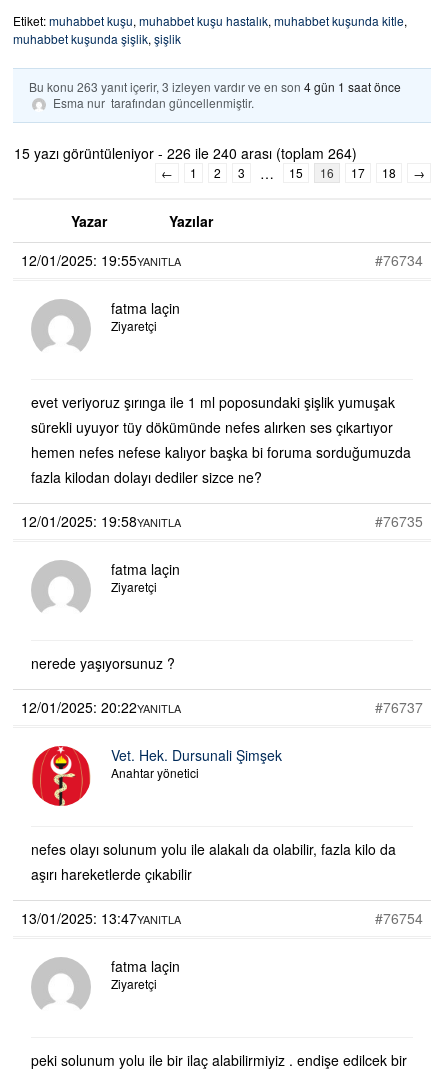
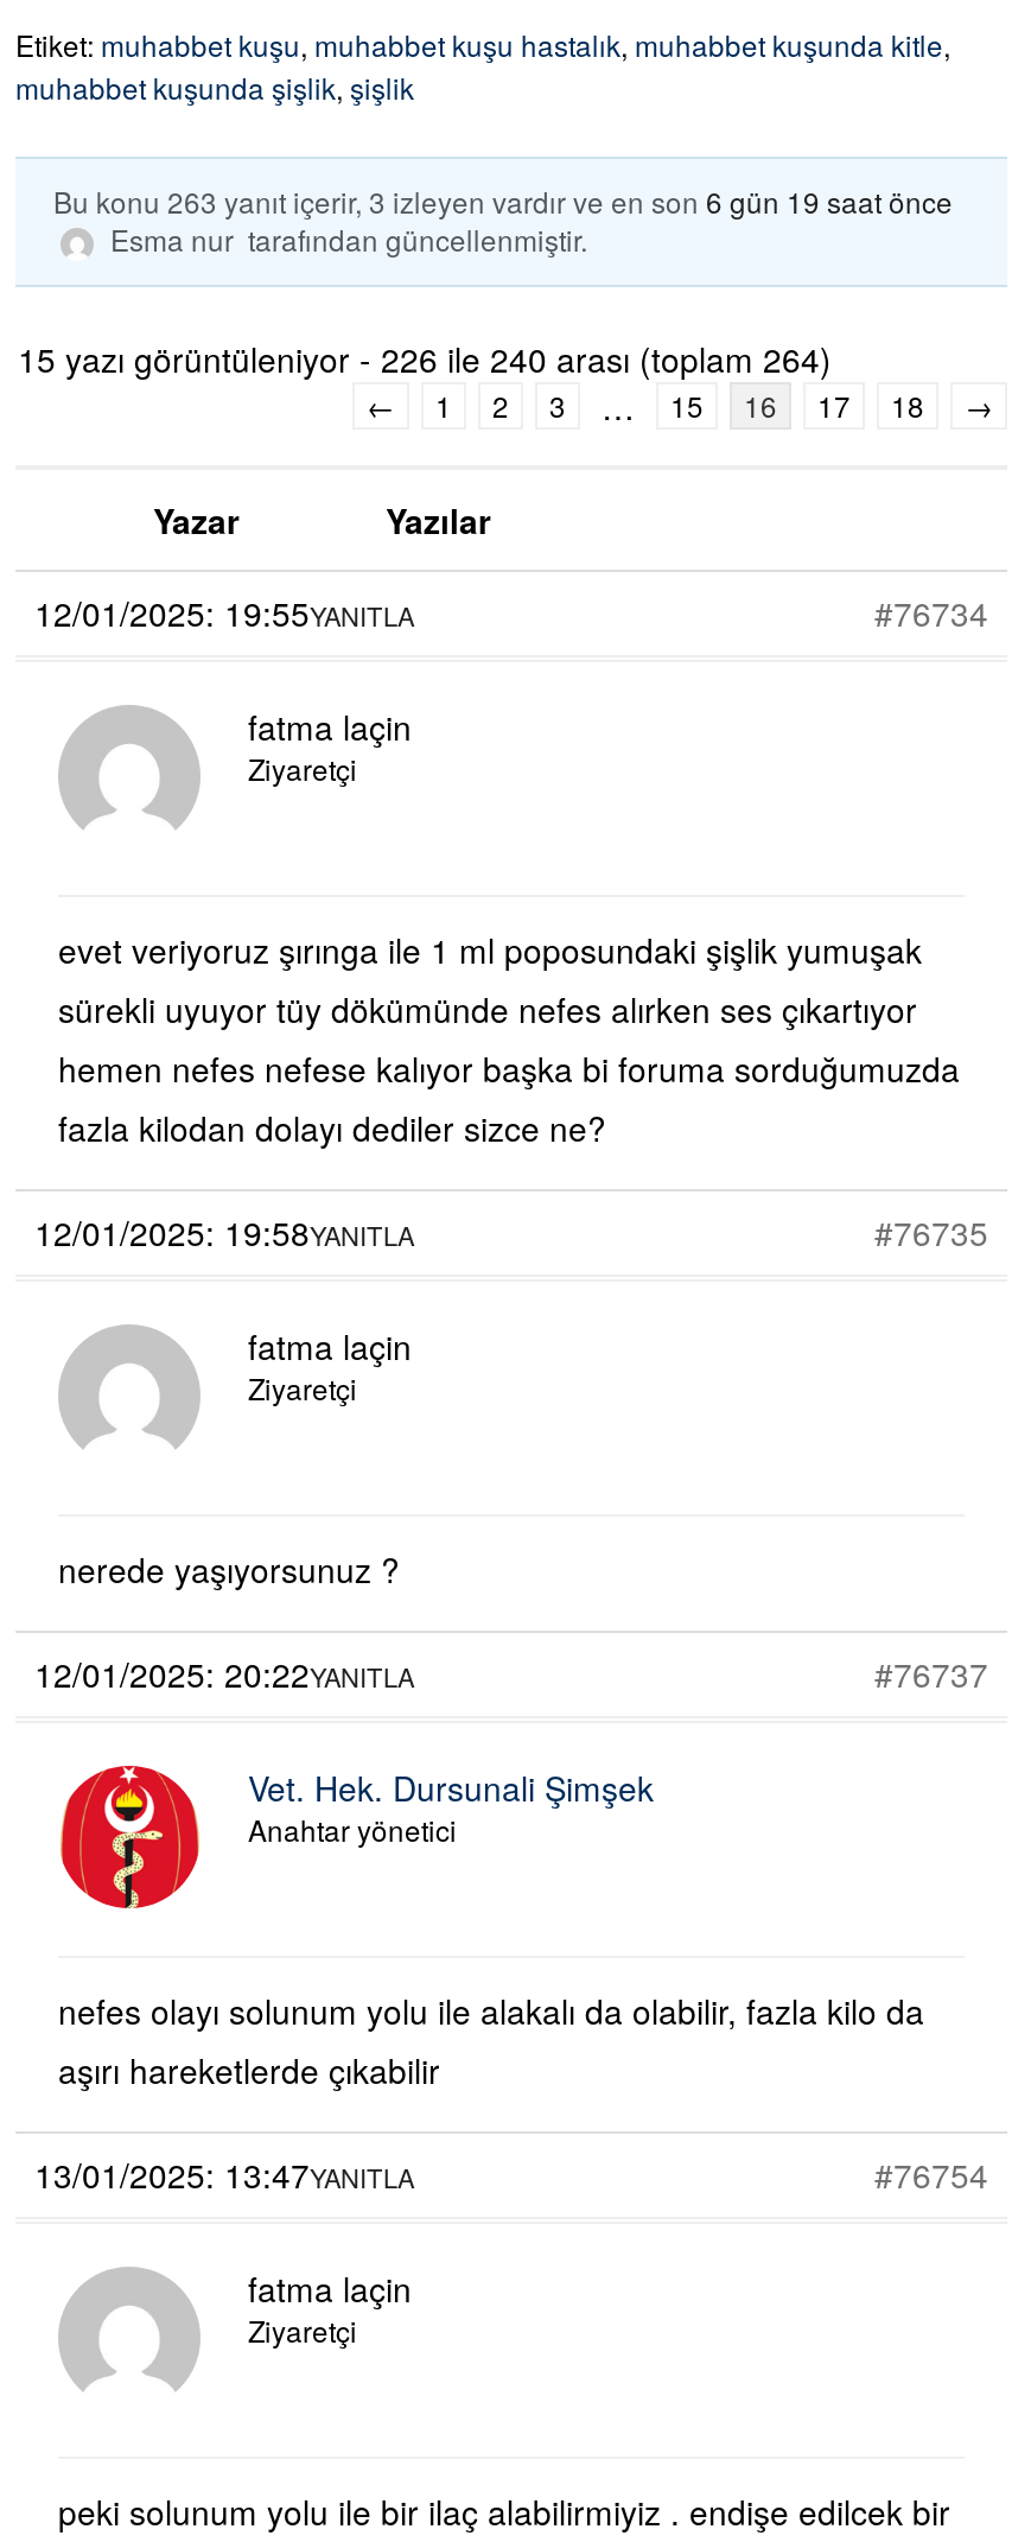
- Bu konu 263 yanıt içerir, 3 izleyen vardır ve en son 4 gün 1 saat önce
+ Bu konu 263 yanıt içerir, 3 izleyen vardır ve en son 6 gün 19 saat önce
